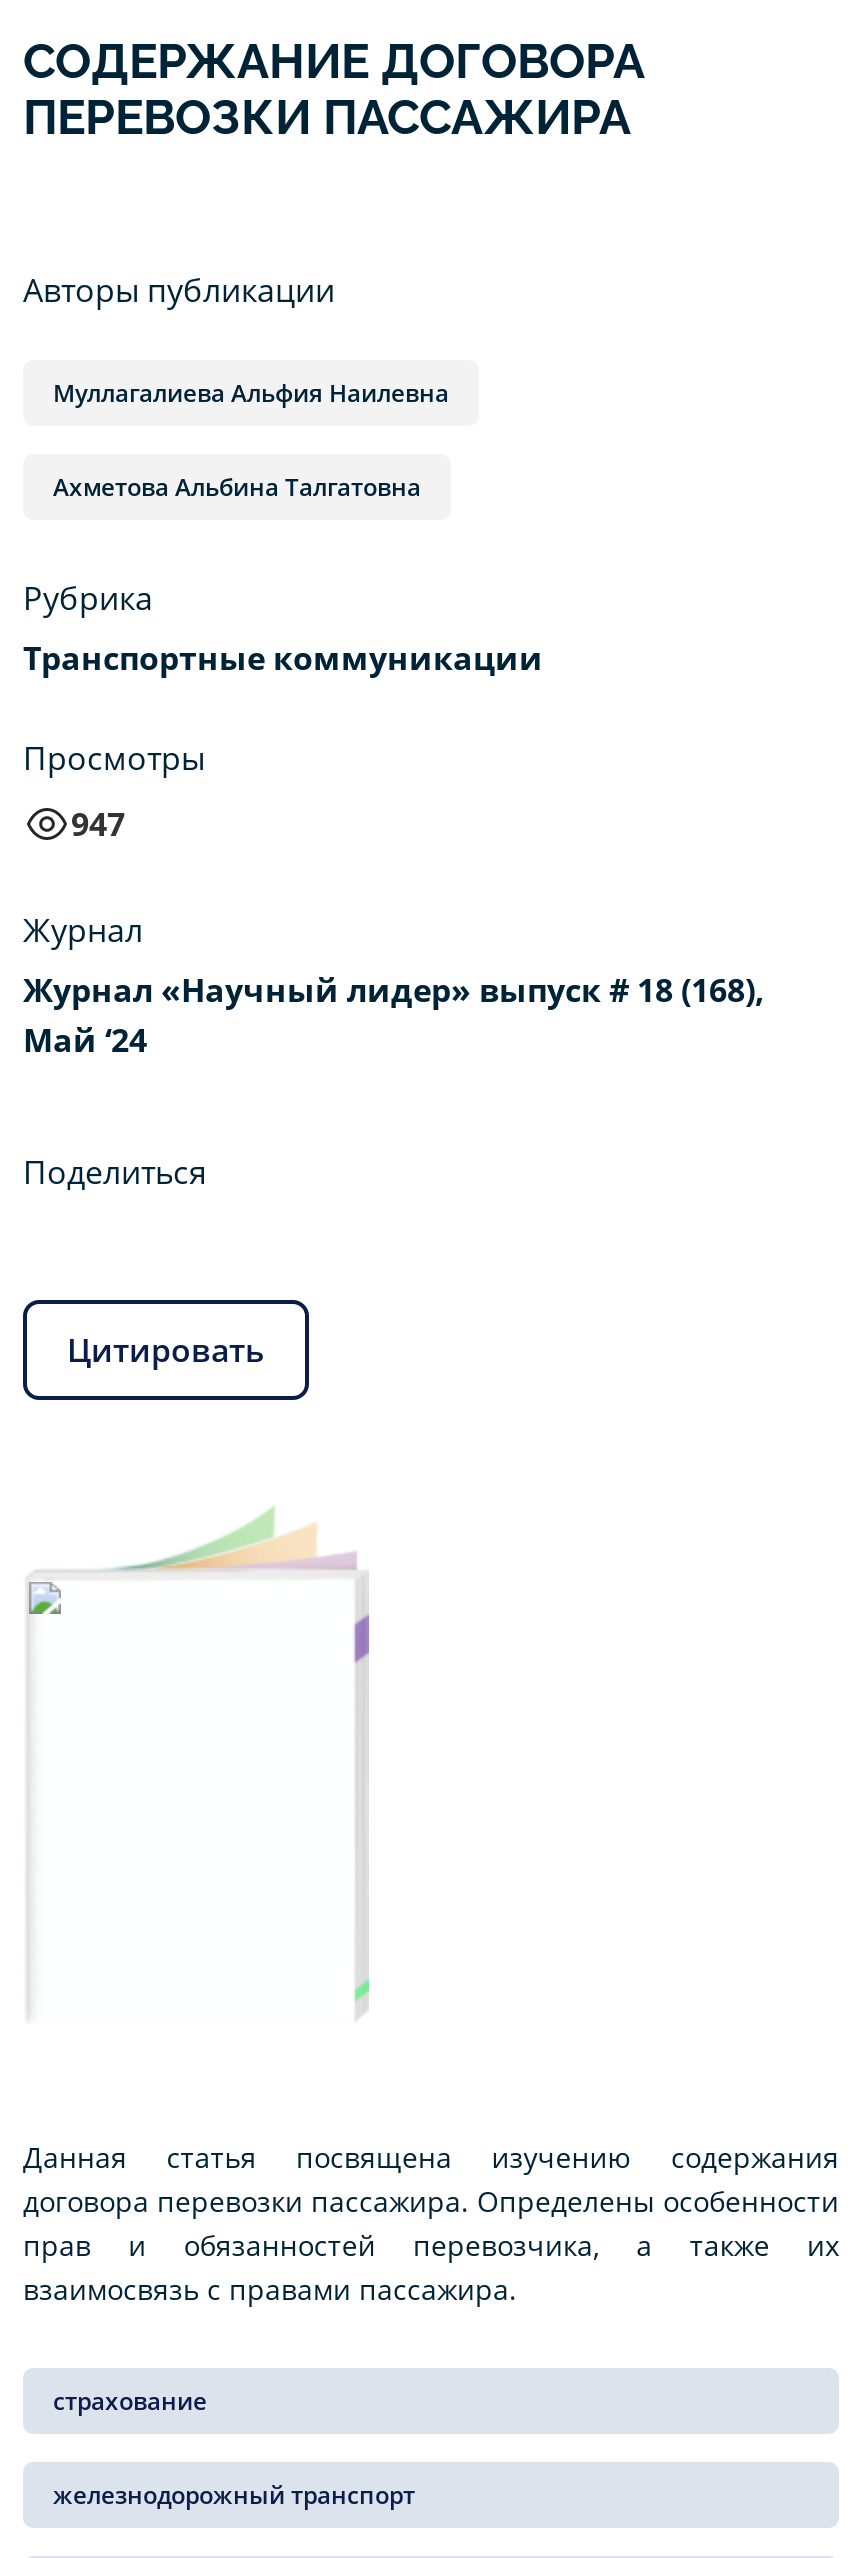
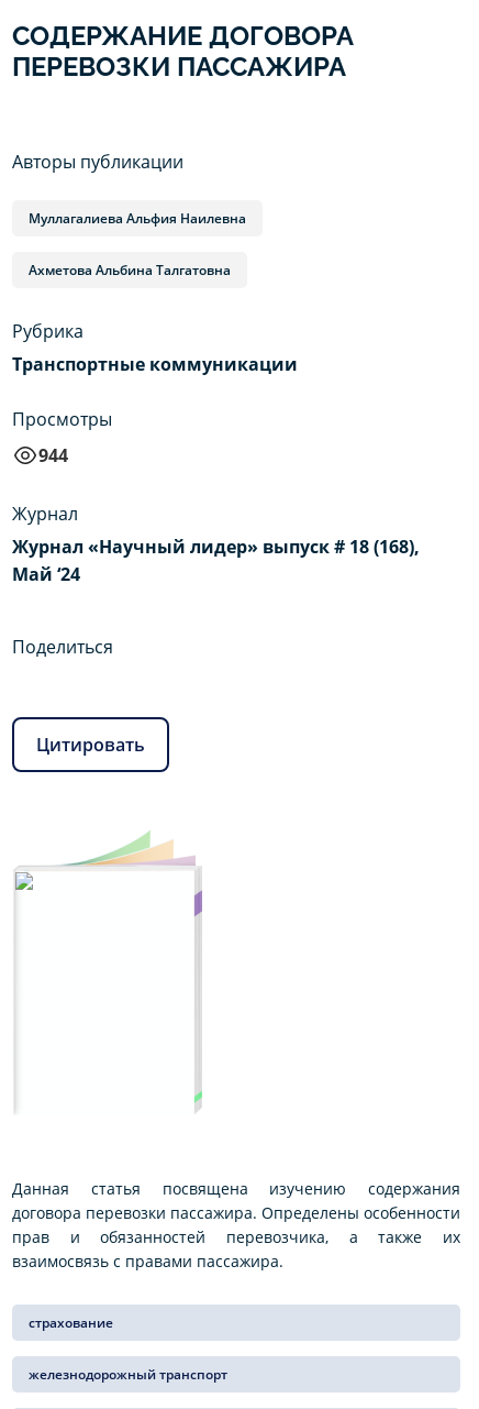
- 947
+ 944
